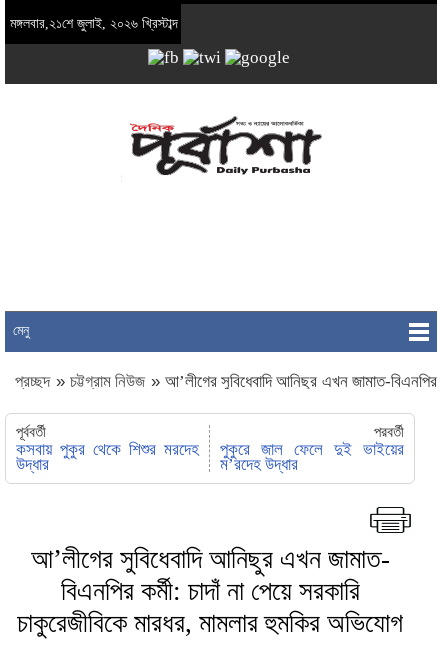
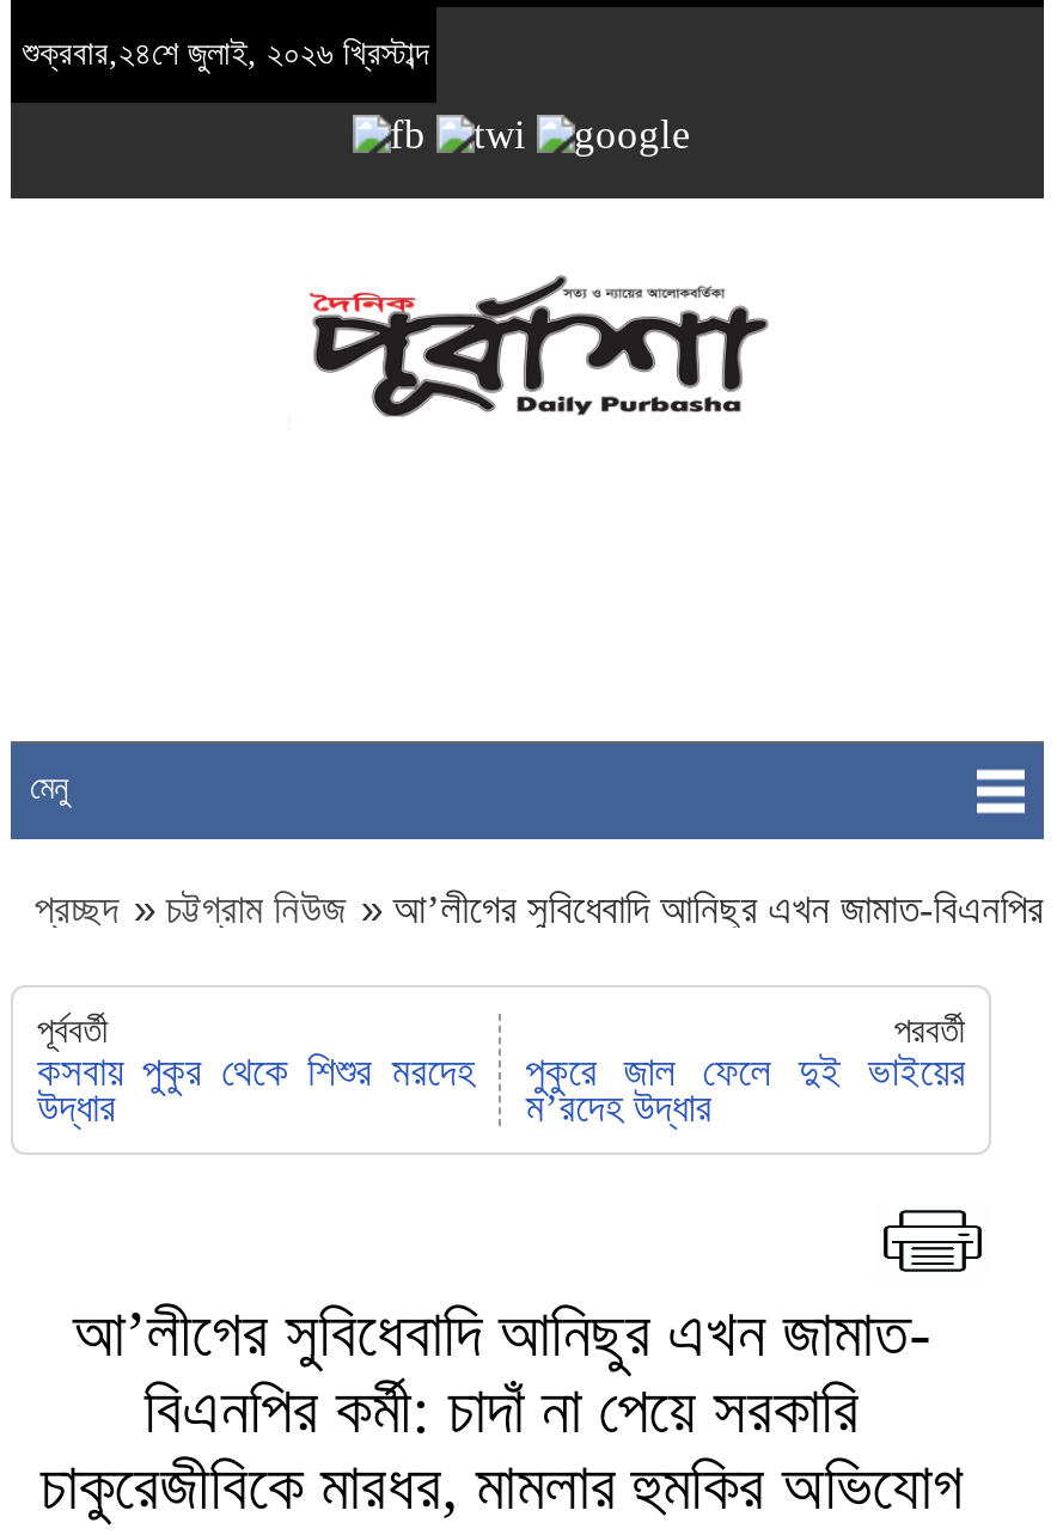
- মঙ্গলবার,২১শে জুলাই, ২০২৬ খ্রিস্টাব্দ
+ শুক্রবার,২৪শে জুলাই, ২০২৬ খ্রিস্টাব্দ
